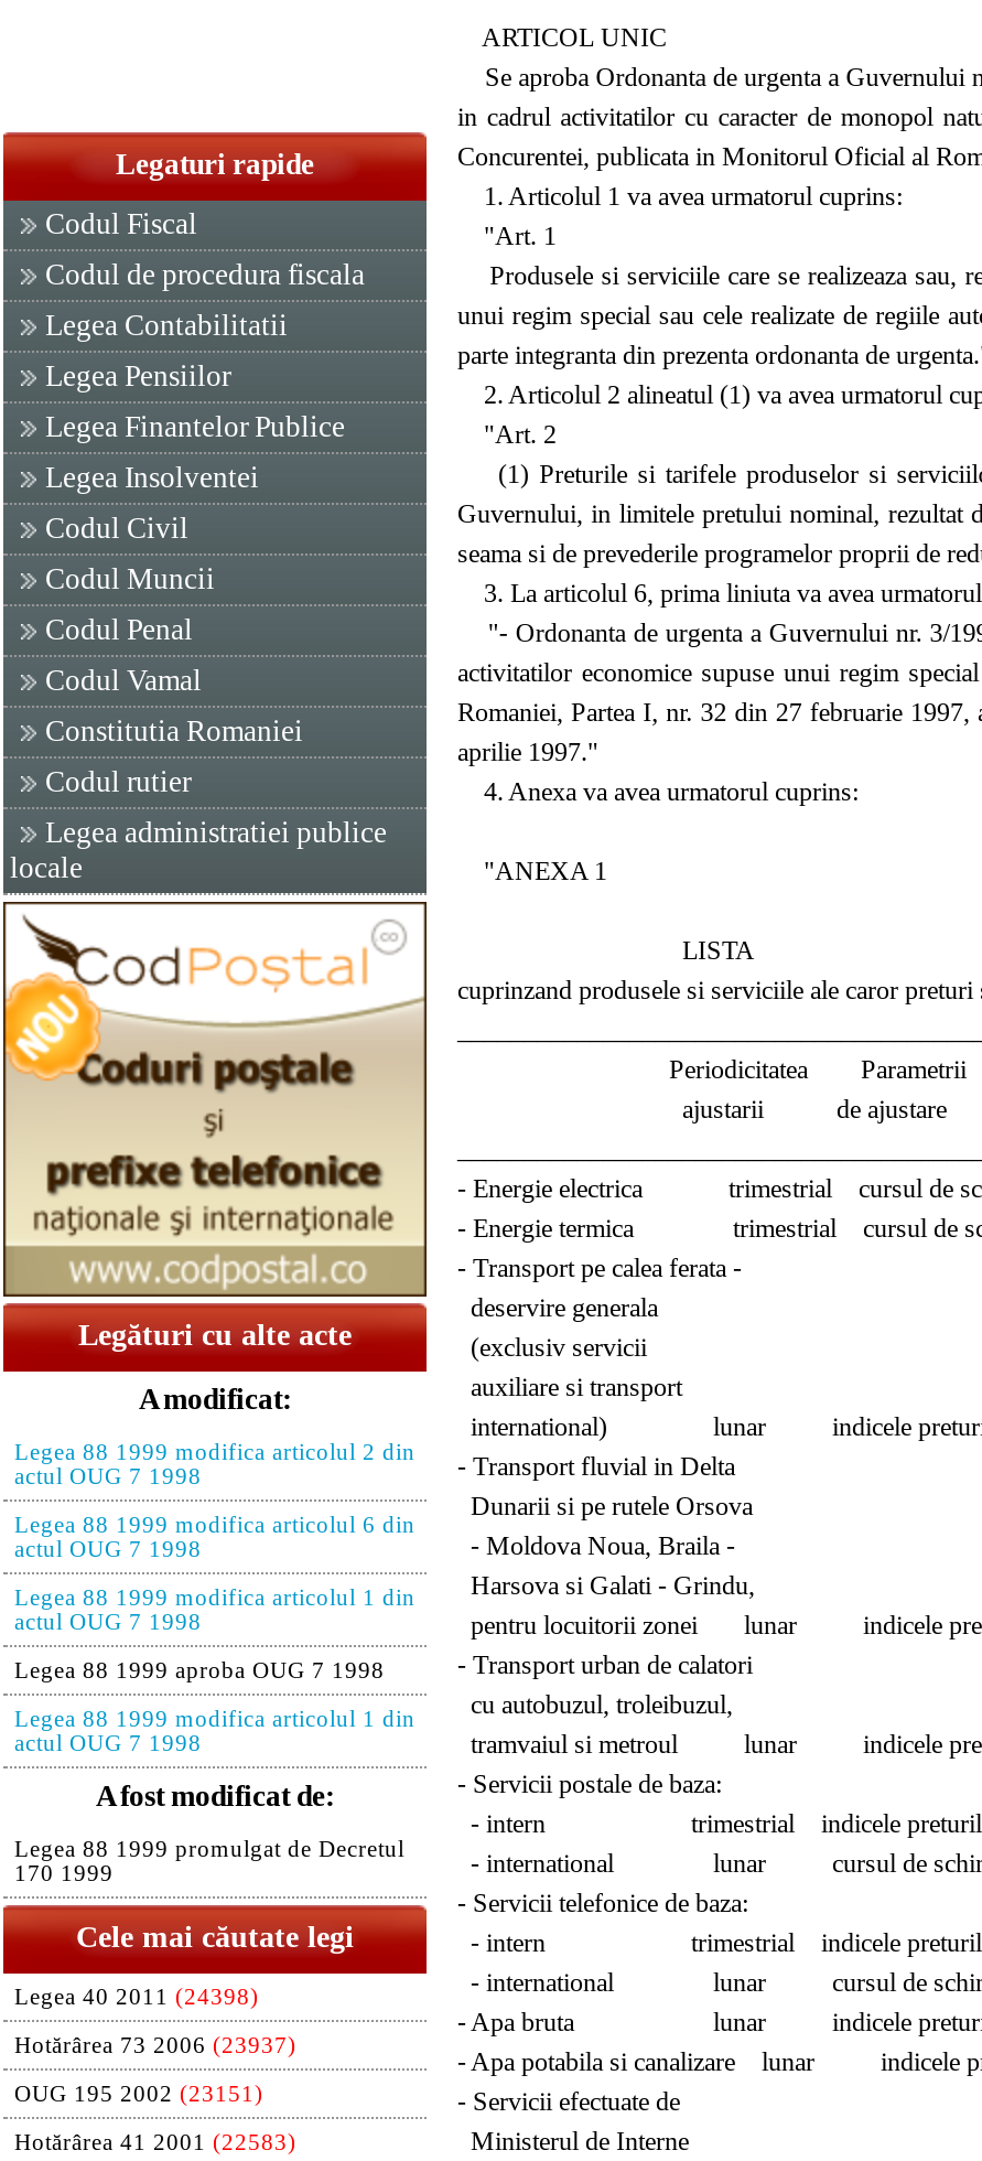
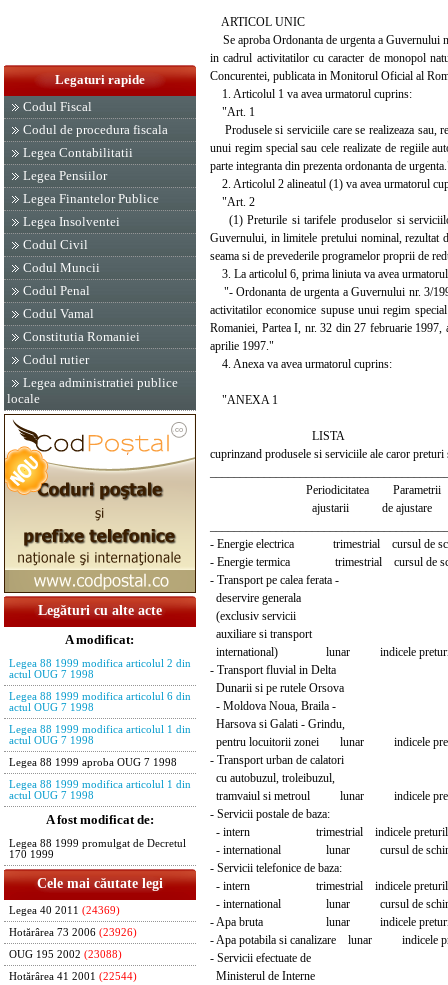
- Legea 40 2011 (24398)
+ Legea 40 2011 (24369)

- Hotărârea 73 2006 (23937)
+ Hotărârea 73 2006 (23926)

- OUG 195 2002 (23151)
+ OUG 195 2002 (23088)

- Hotărârea 41 2001 (22583)
+ Hotărârea 41 2001 (22544)
